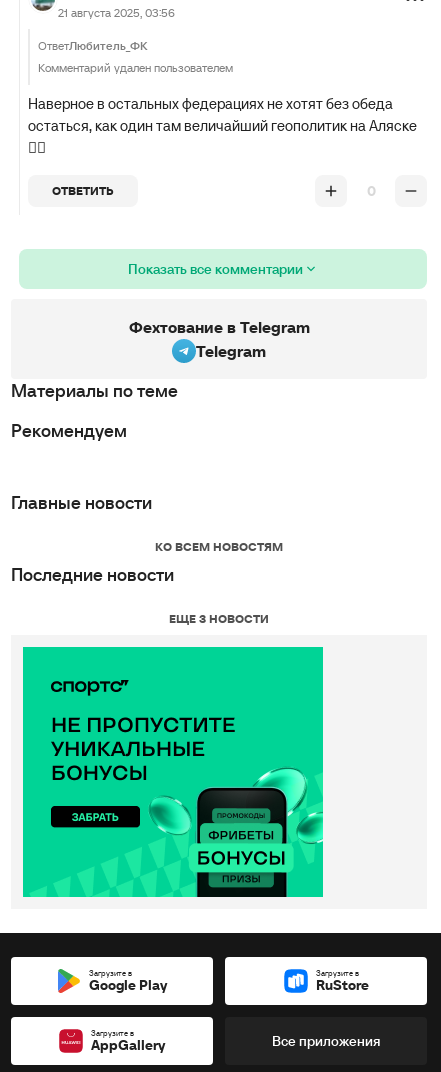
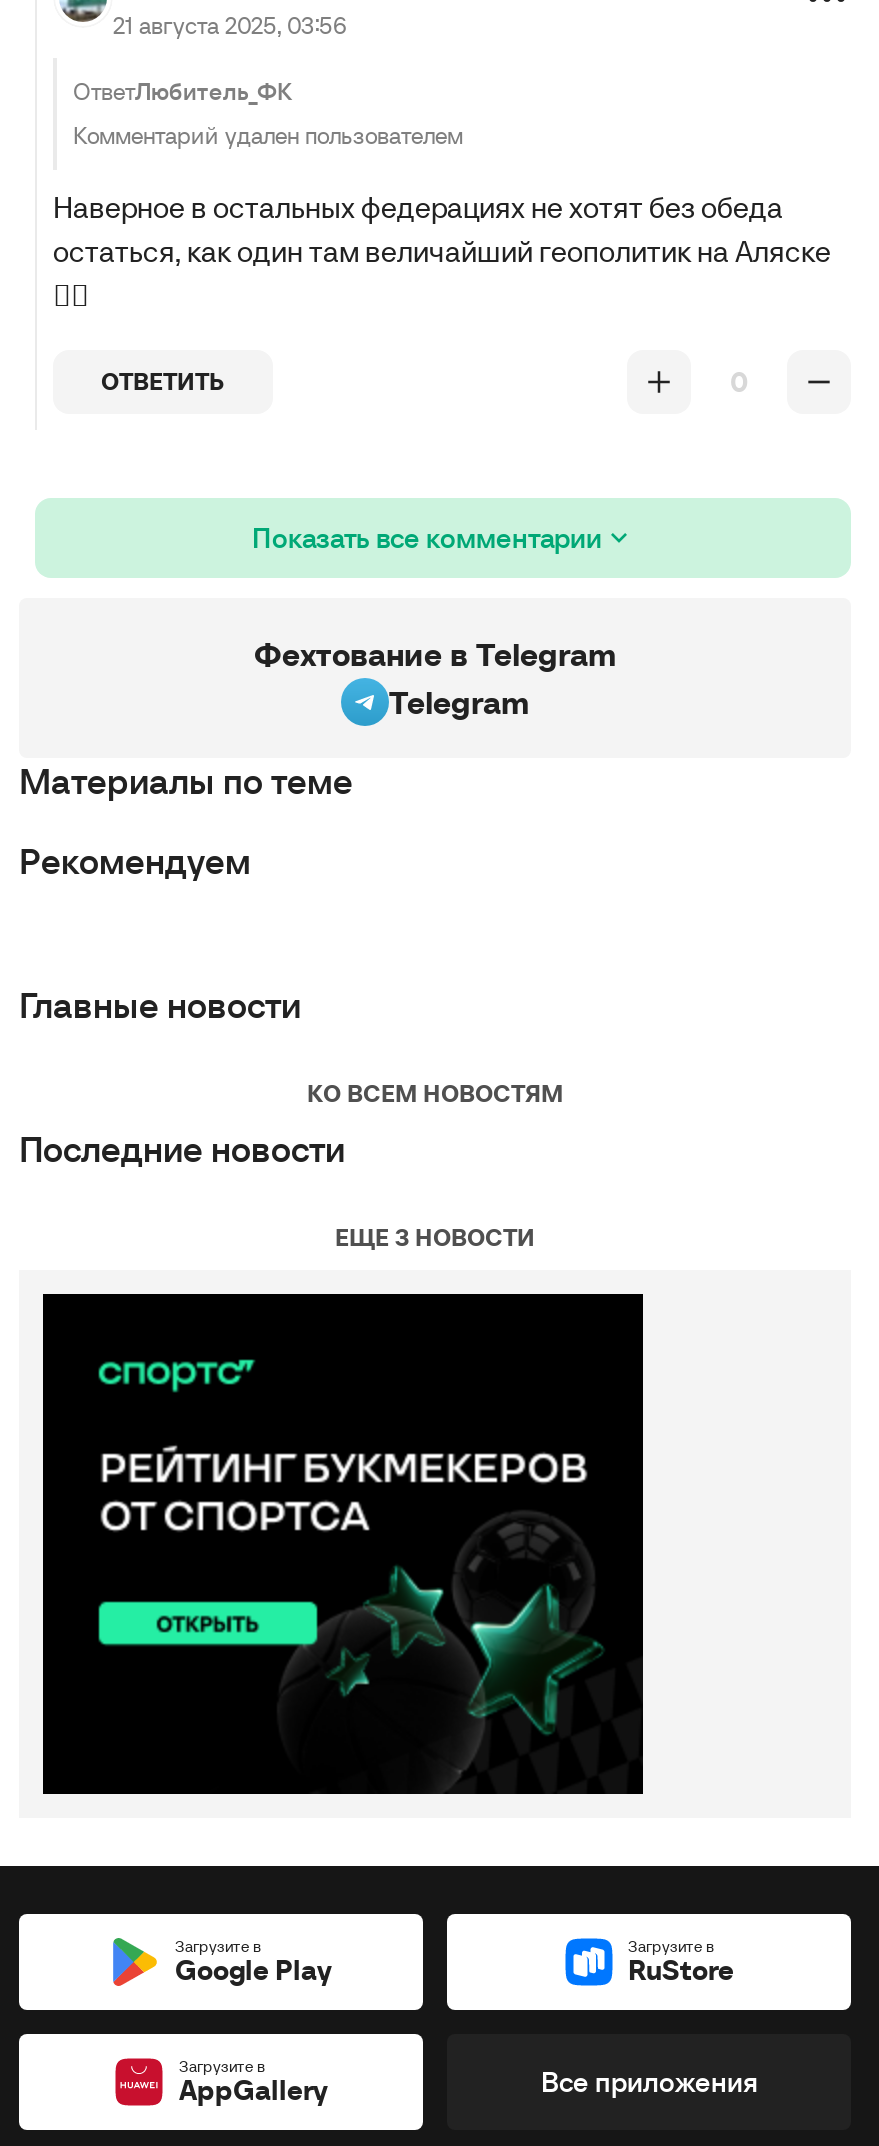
- [image]
+ [image]
